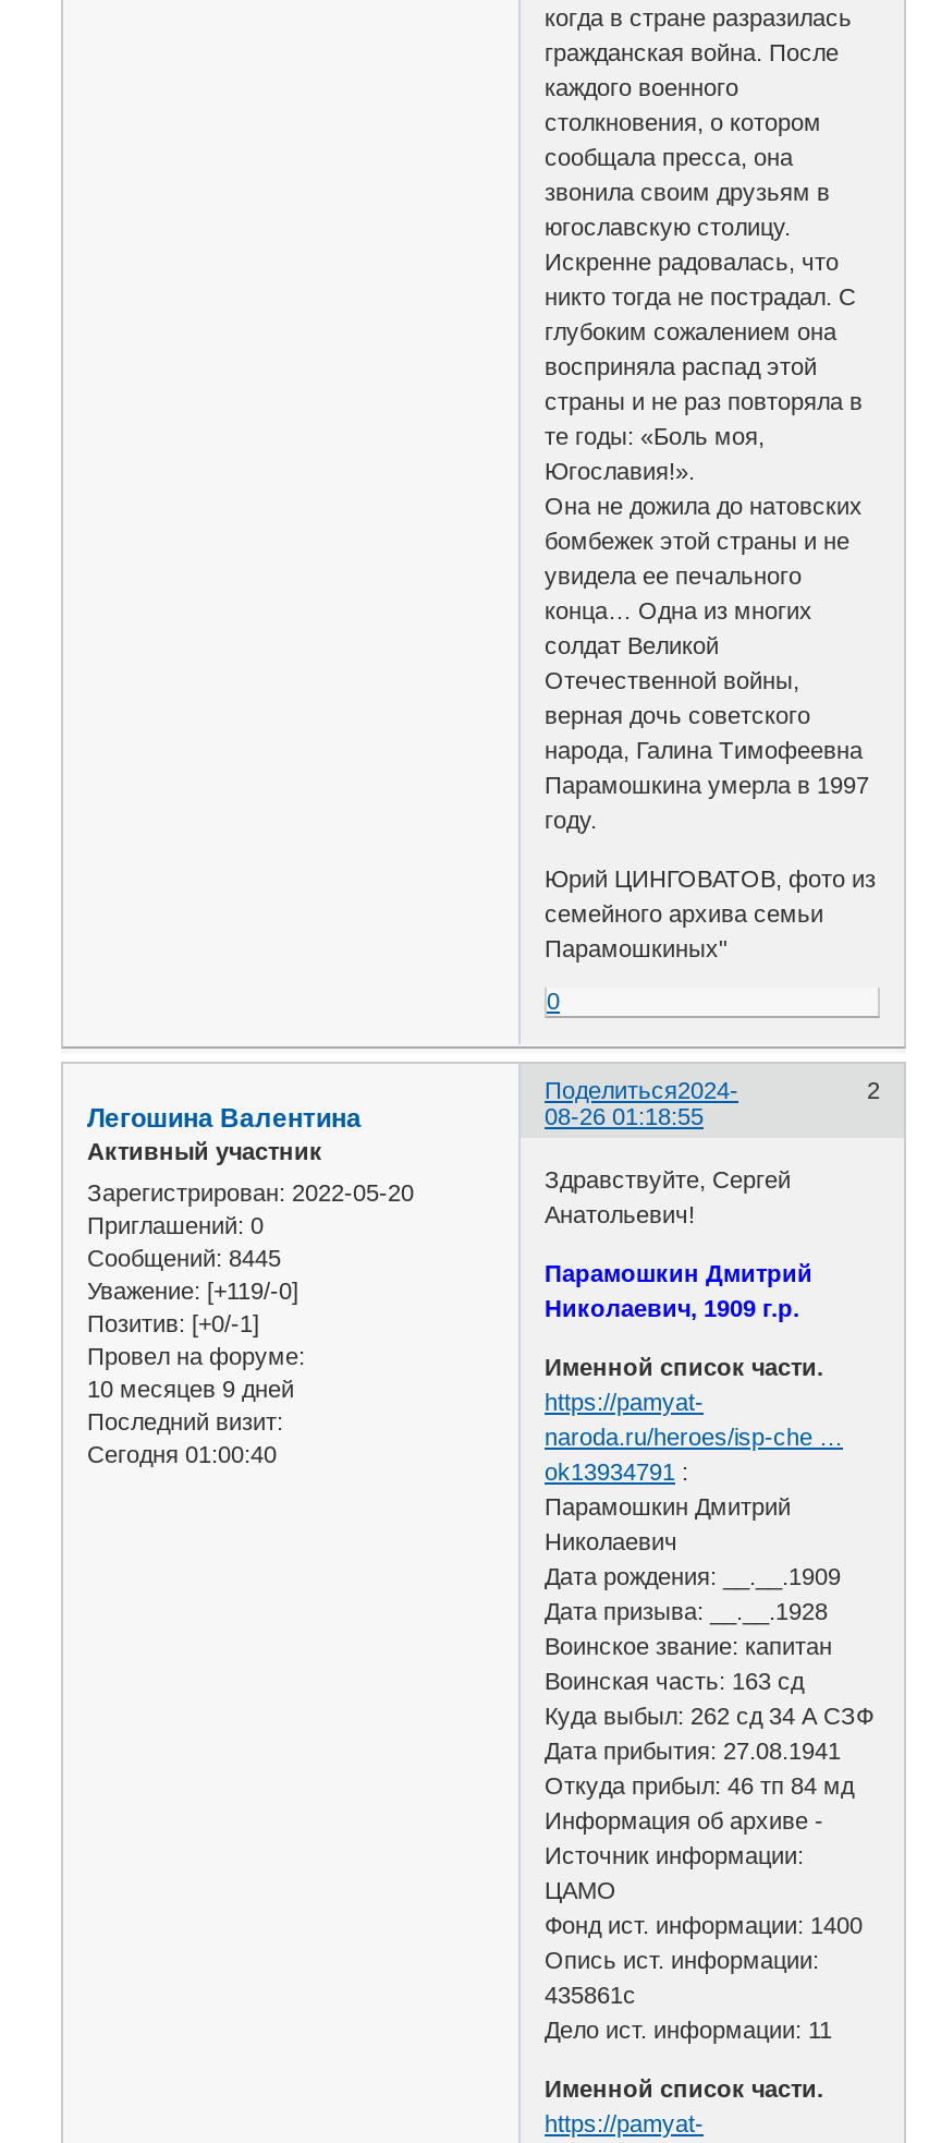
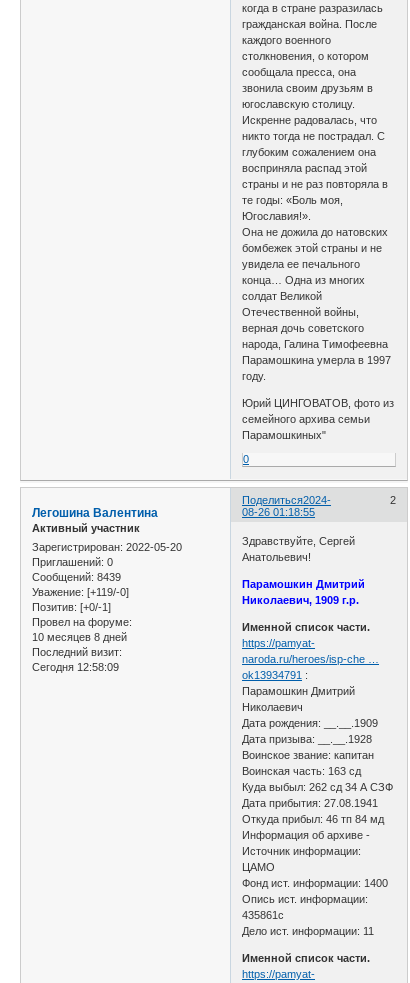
- Сообщений: 8445
+ Сообщений: 8439

- 10 месяцев 9 дней
+ 10 месяцев 8 дней

- Сегодня 01:00:40
+ Сегодня 12:58:09
